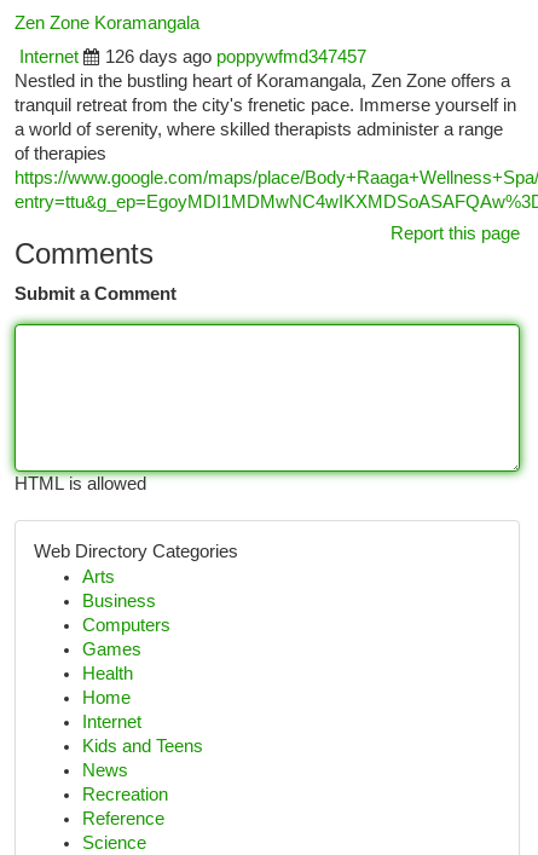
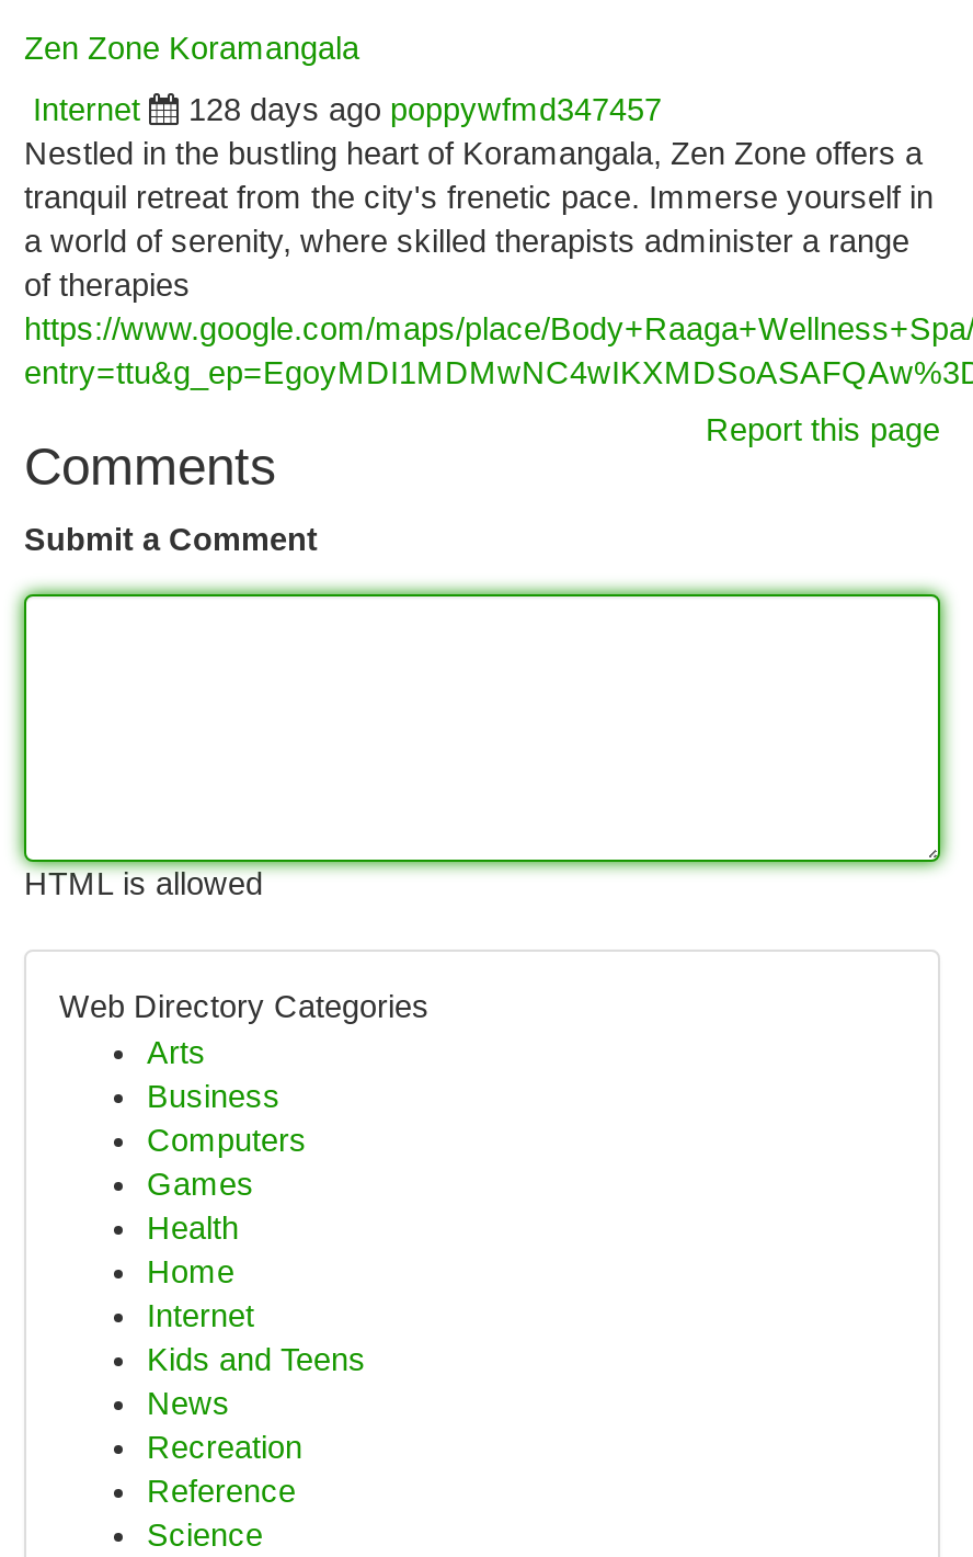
- 126 days ago poppywfmd347457
+ 128 days ago poppywfmd347457
